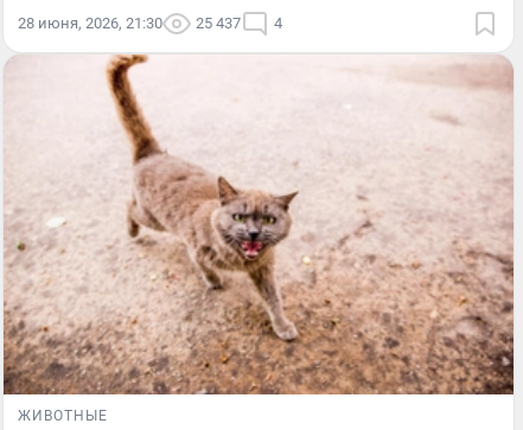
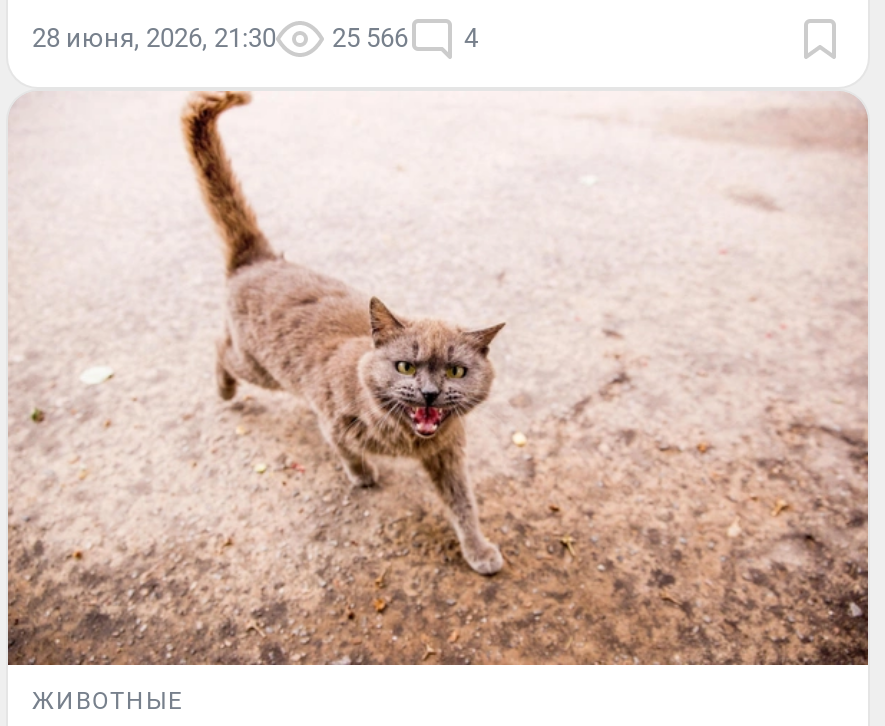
- 28 июня, 2026, 21:30 25 437 4
+ 28 июня, 2026, 21:30 25 566 4
